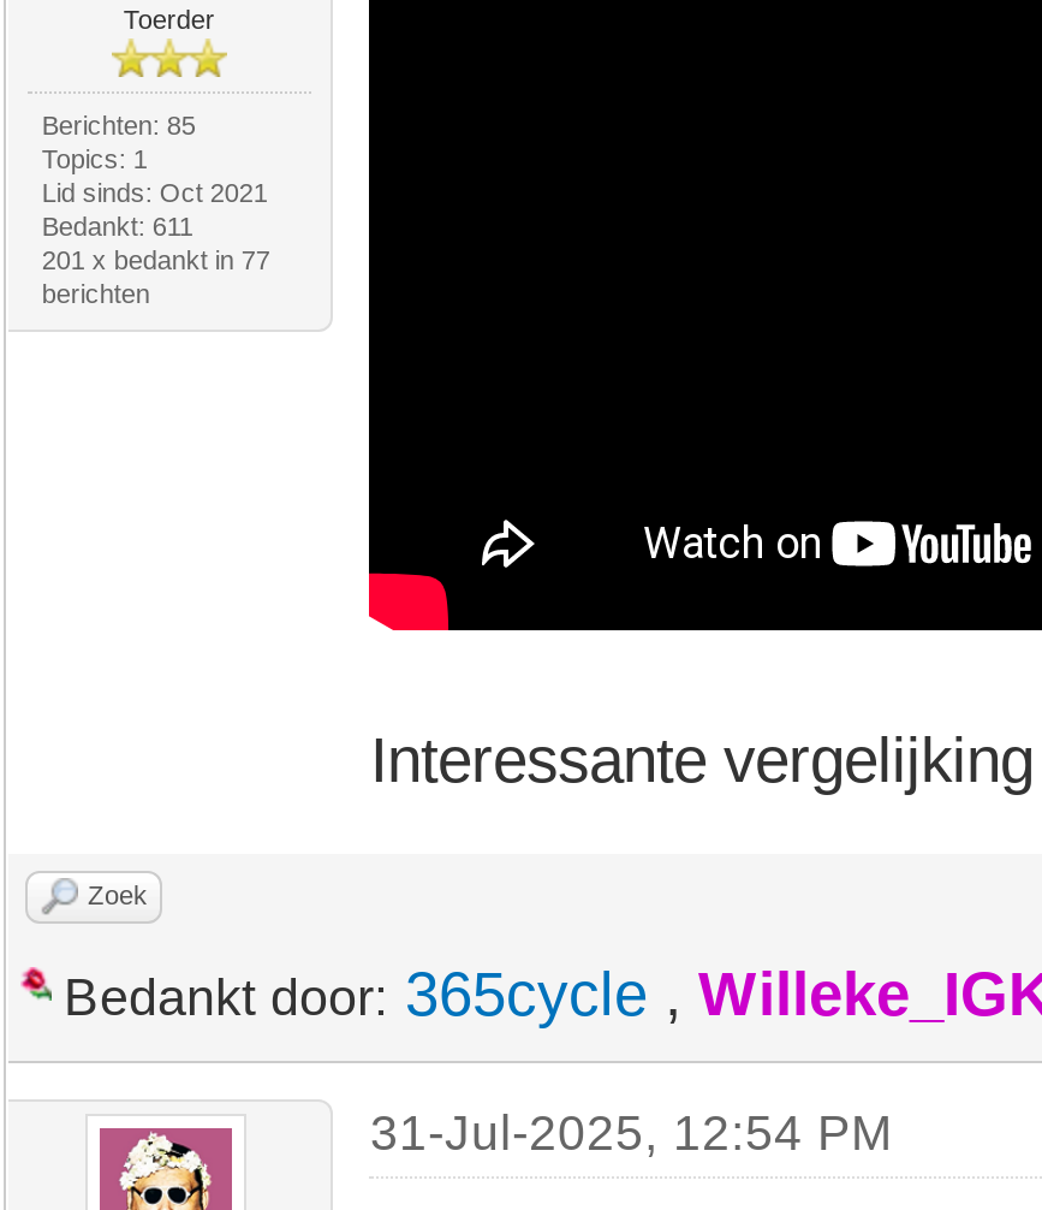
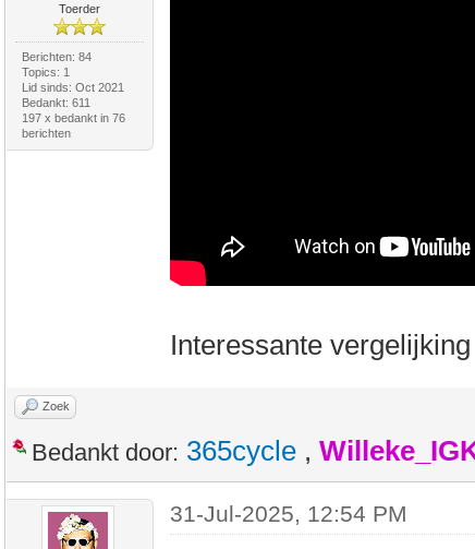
- Berichten: 85
+ Berichten: 84

- 201 x bedankt in 77
+ 197 x bedankt in 76
